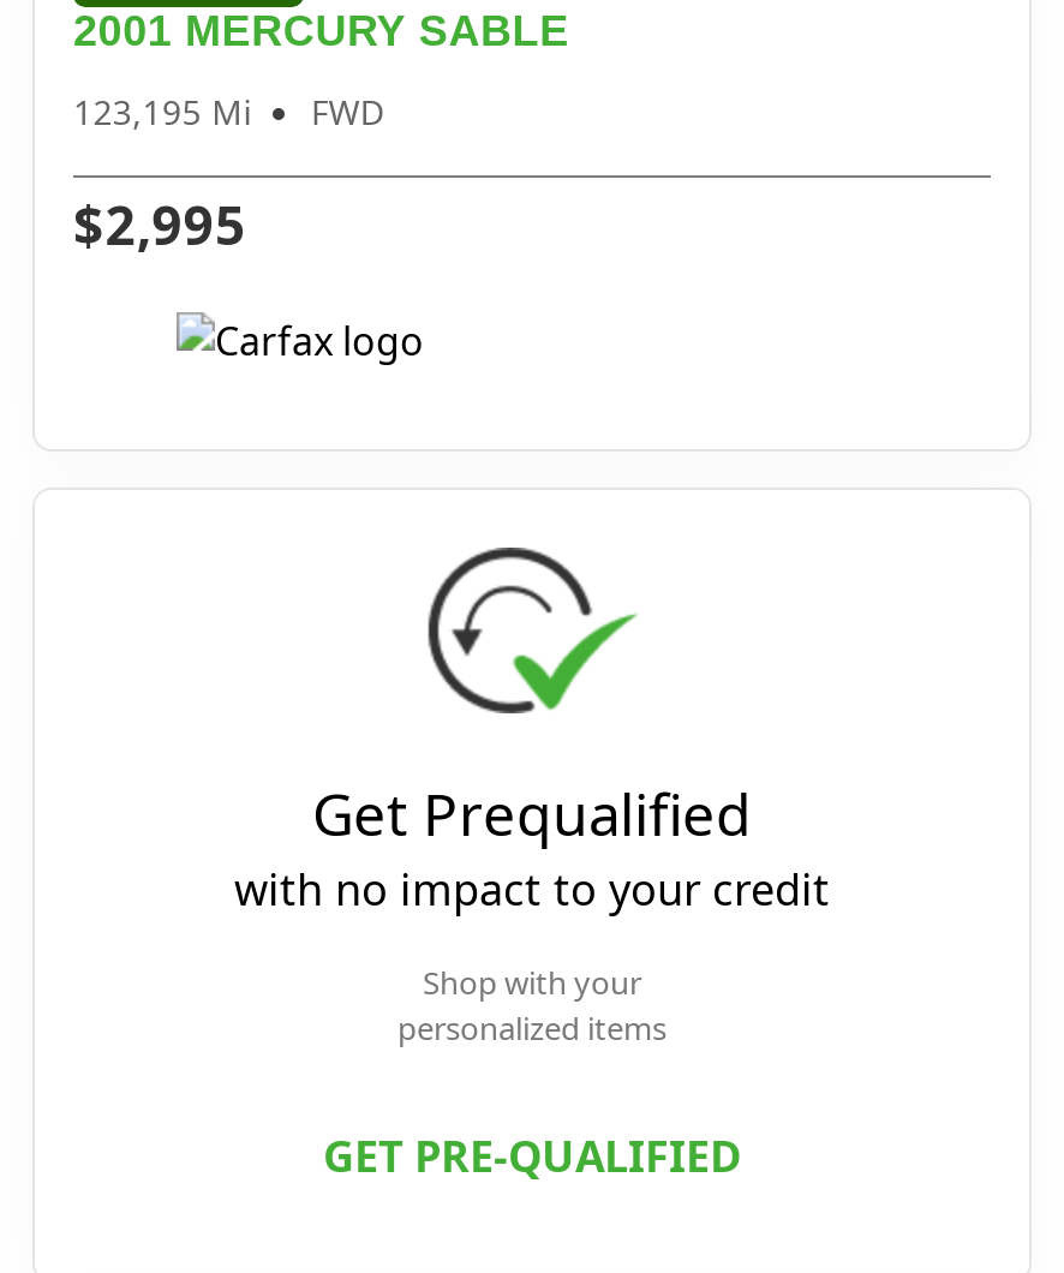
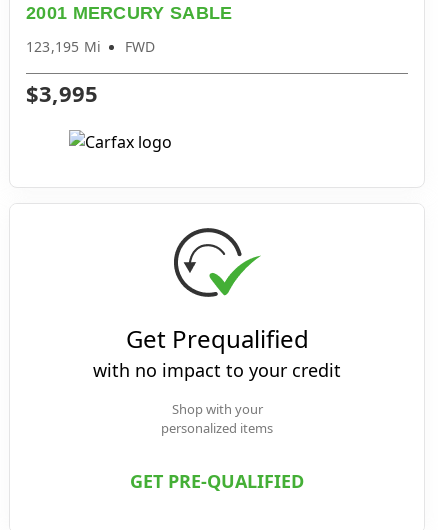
- $2,995
+ $3,995
